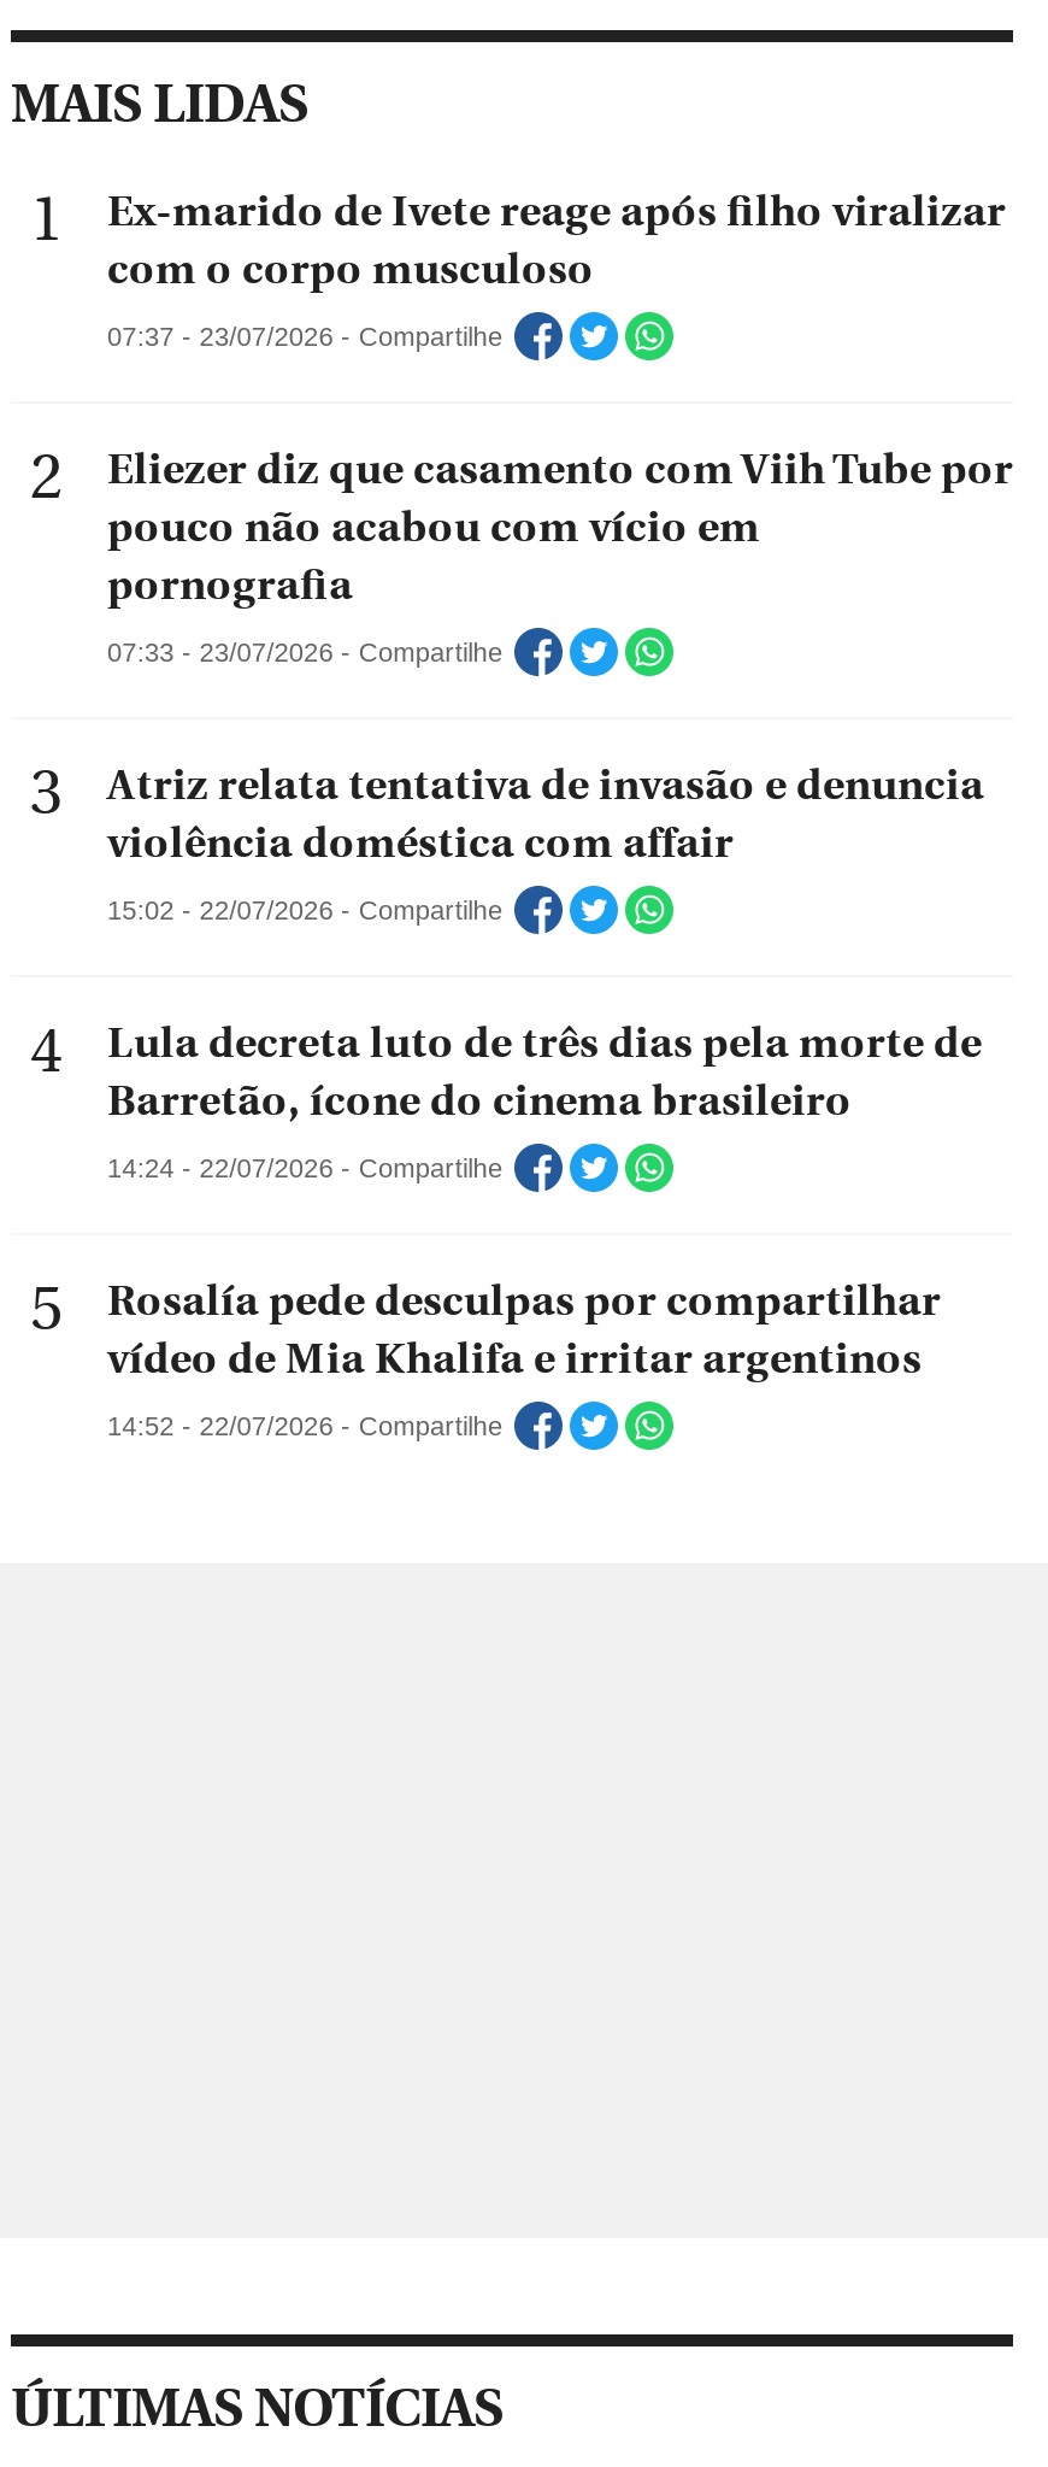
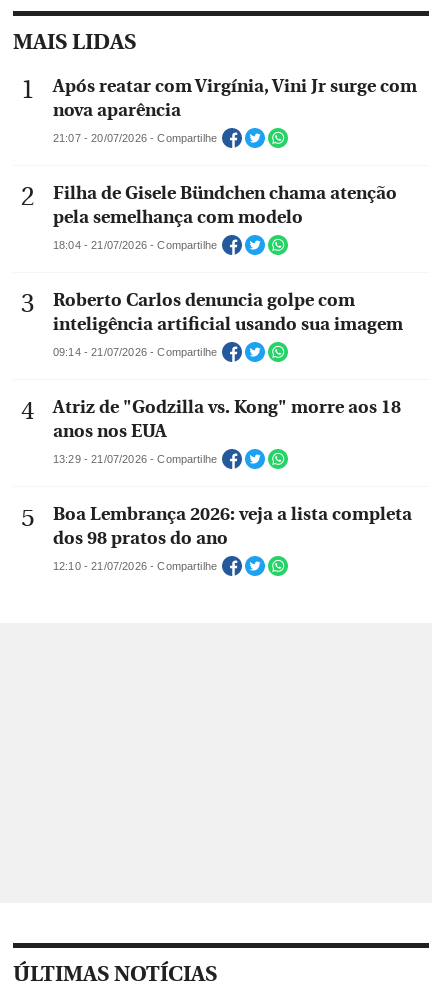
- Ex-marido de Ivete reage após filho viralizar
- com o corpo musculoso
+ Após reatar com Virgínia, Vini Jr surge com
+ nova aparência

- 07:37 - 23/07/2026 - Compartilhe
+ 21:07 - 20/07/2026 - Compartilhe

- Eliezer diz que casamento com Viih Tube por
- pouco não acabou com vício em
- pornografia
+ Filha de Gisele Bündchen chama atenção
+ pela semelhança com modelo

- 07:33 - 23/07/2026 - Compartilhe
+ 18:04 - 21/07/2026 - Compartilhe

- Atriz relata tentativa de invasão e denuncia
- violência doméstica com affair
+ Roberto Carlos denuncia golpe com
+ inteligência artificial usando sua imagem

- 15:02 - 22/07/2026 - Compartilhe
+ 09:14 - 21/07/2026 - Compartilhe

- Lula decreta luto de três dias pela morte de
- Barretão, ícone do cinema brasileiro
+ Atriz de "Godzilla vs. Kong" morre aos 18
+ anos nos EUA

- 14:24 - 22/07/2026 - Compartilhe
+ 13:29 - 21/07/2026 - Compartilhe

- Rosalía pede desculpas por compartilhar
- vídeo de Mia Khalifa e irritar argentinos
+ Boa Lembrança 2026: veja a lista completa
+ dos 98 pratos do ano

- 14:52 - 22/07/2026 - Compartilhe
+ 12:10 - 21/07/2026 - Compartilhe
